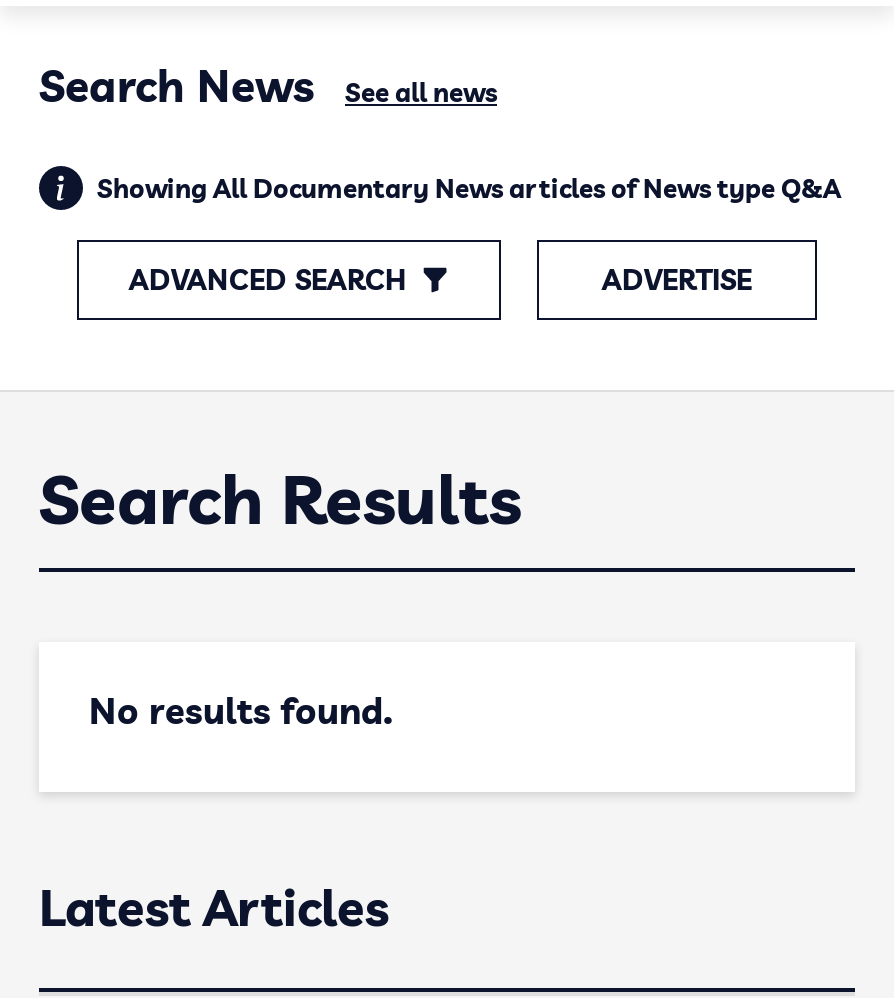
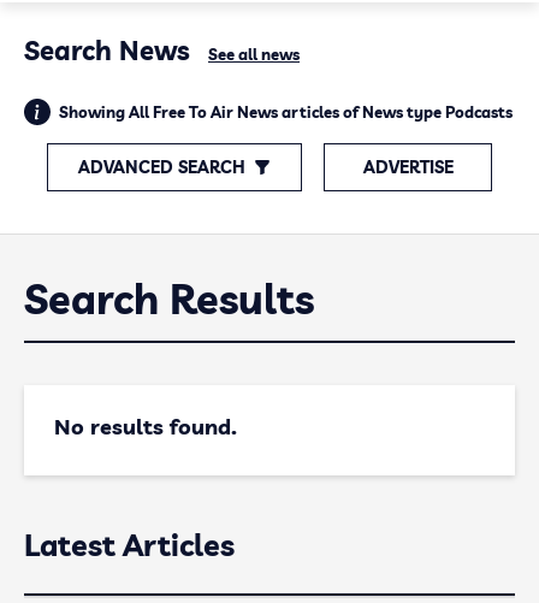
- Showing All Documentary News articles of News type Q&A
+ Showing All Free To Air News articles of News type Podcasts
